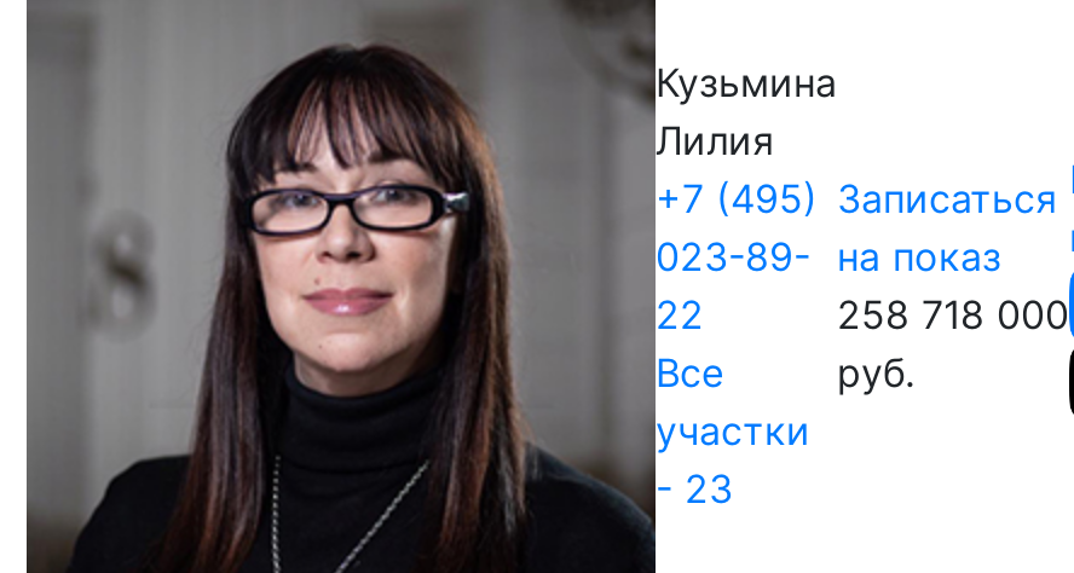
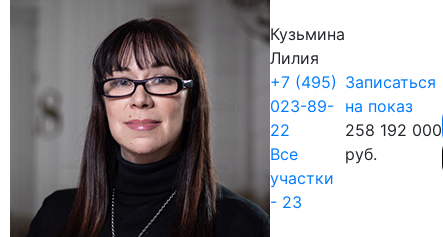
- 258 718 000
+ 258 192 000
